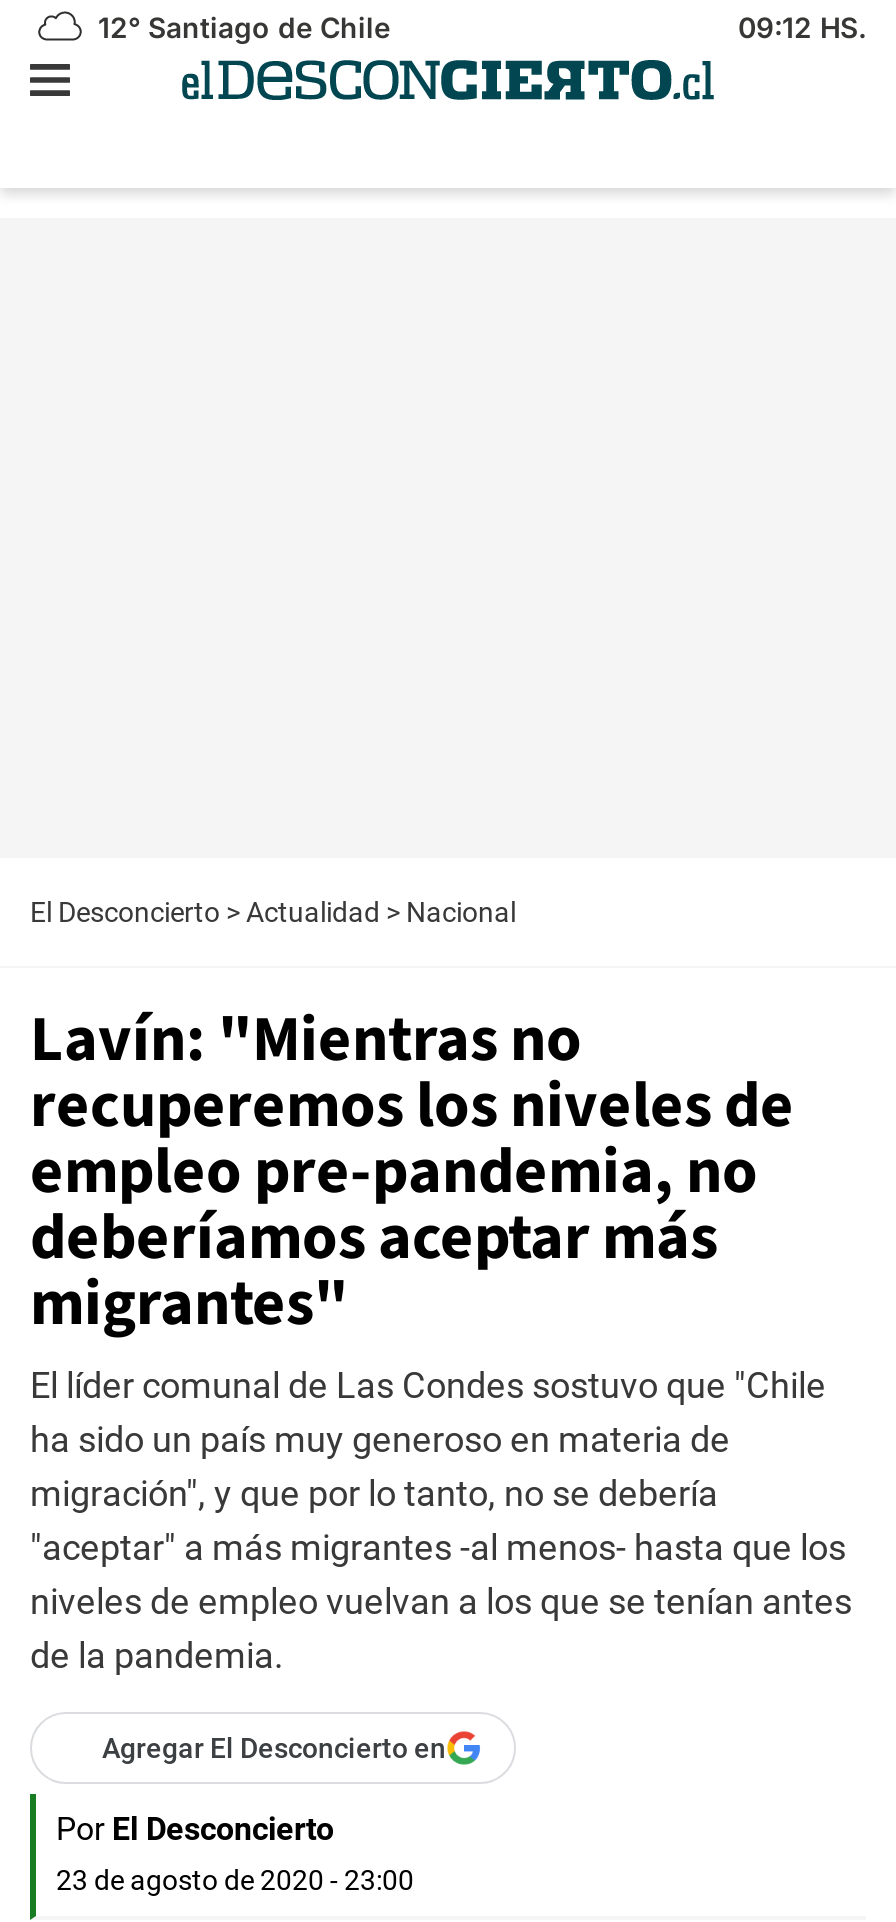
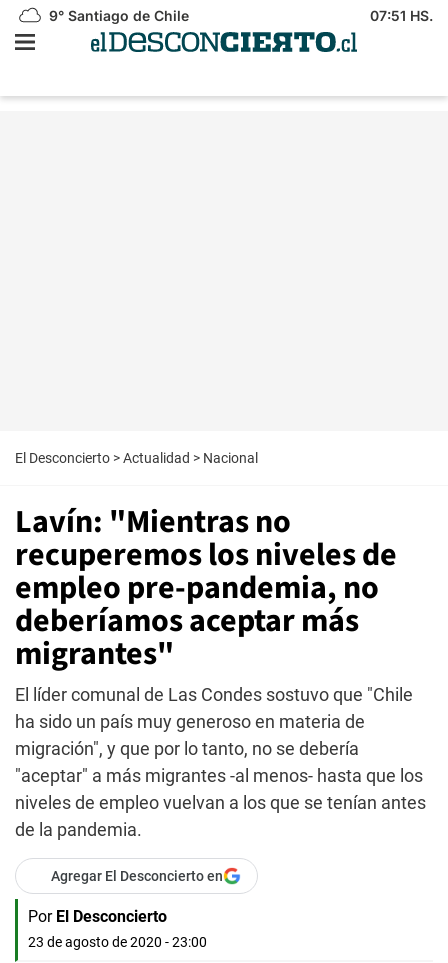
- 12° Santiago de Chile
+ 9° Santiago de Chile

- 09:12 HS.
+ 07:51 HS.
